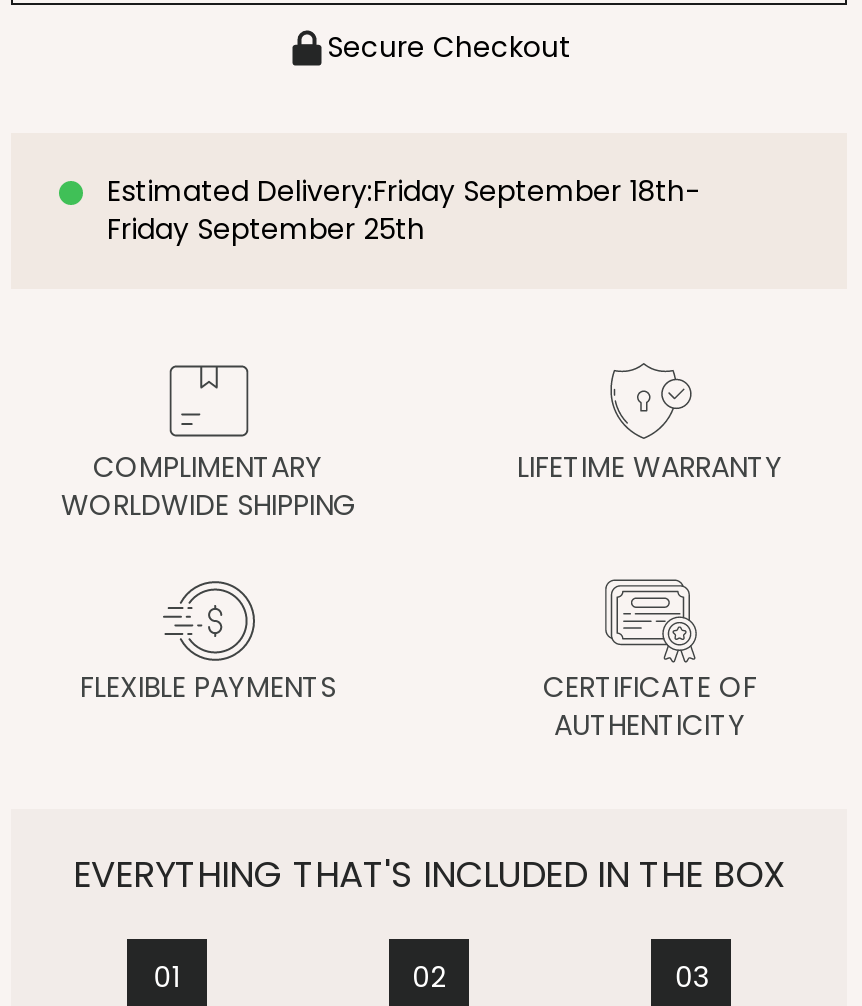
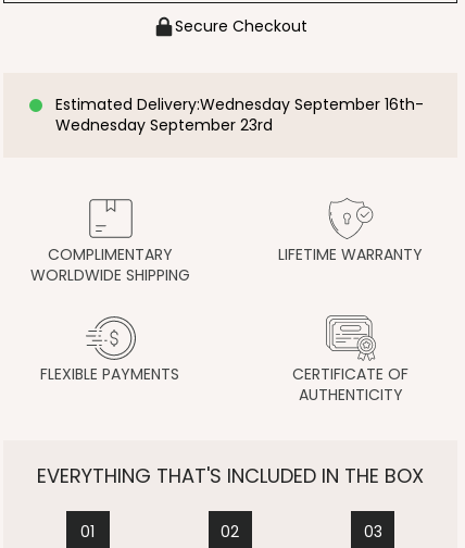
- Estimated Delivery:Friday September 18th-
+ Estimated Delivery:Wednesday September 16th-

- Friday September 25th
+ Wednesday September 23rd
